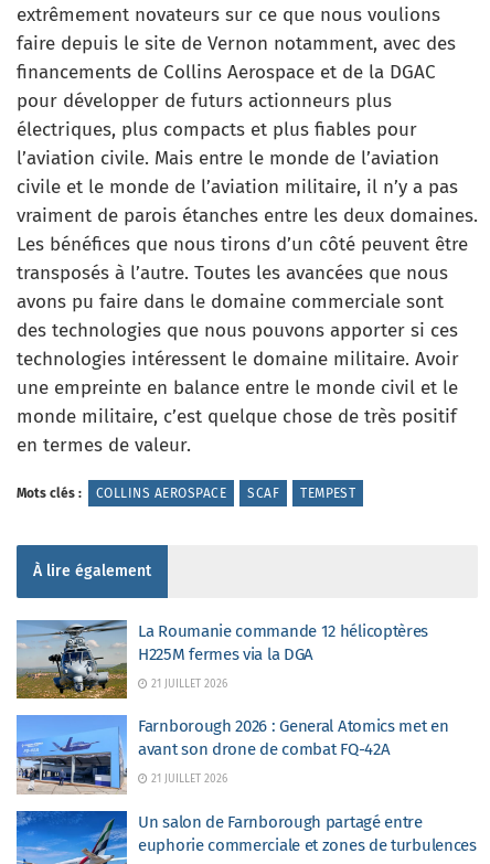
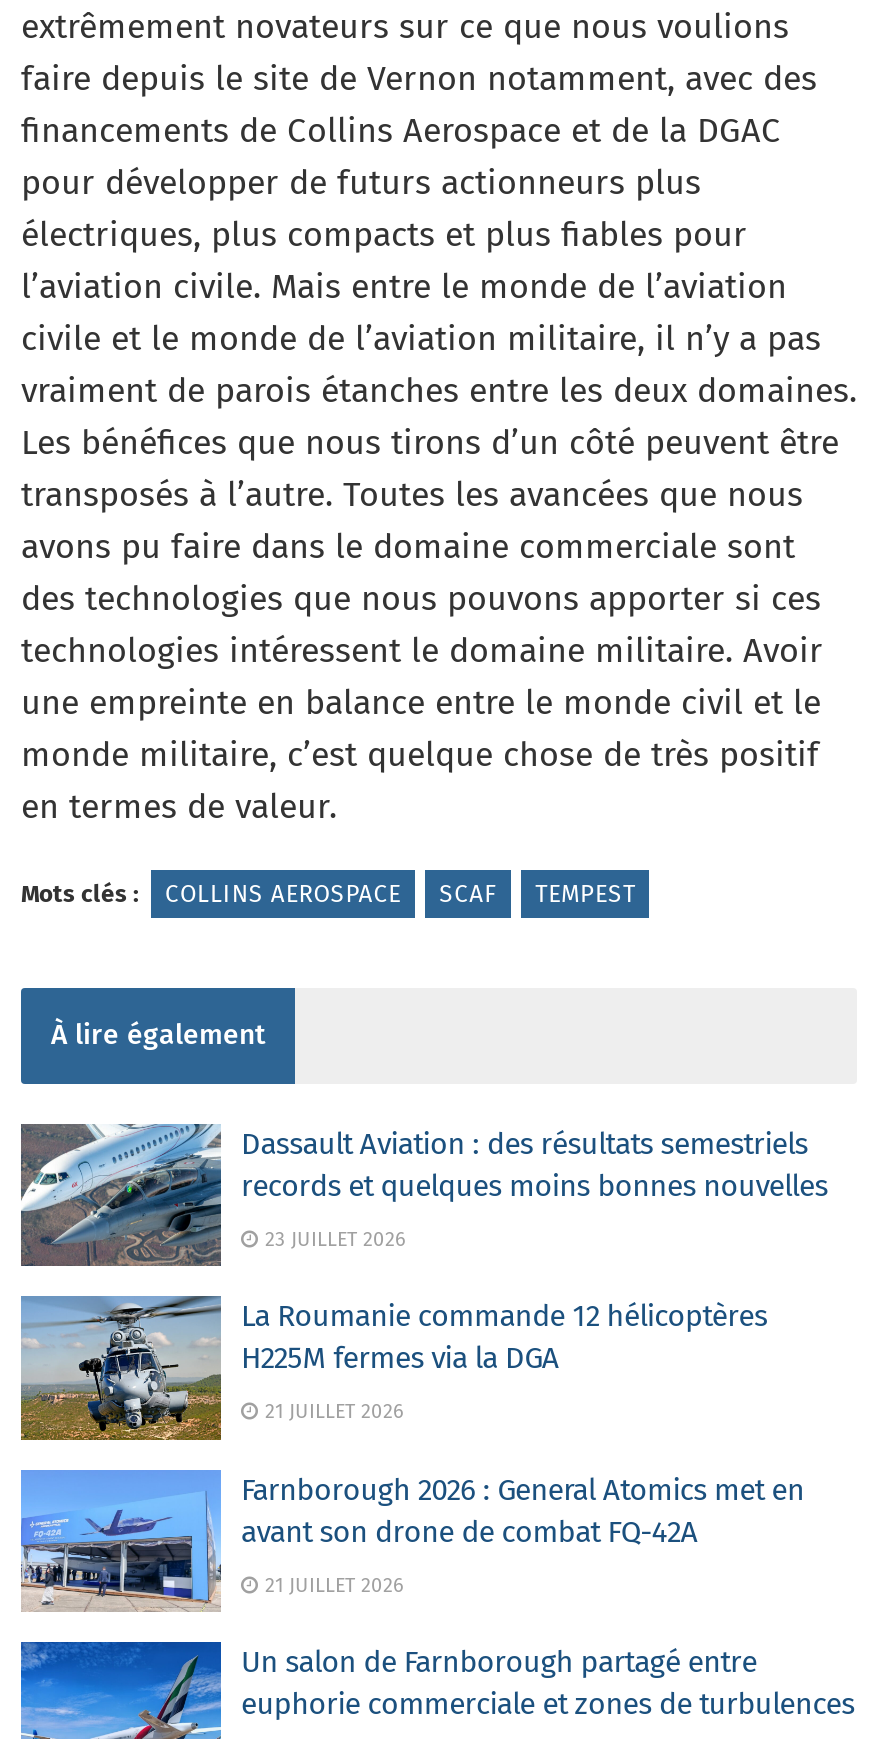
+ [image]
+ Dassault Aviation : des résultats semestriels
+ records et quelques moins bonnes nouvelles
+ 23 JUILLET 2026
